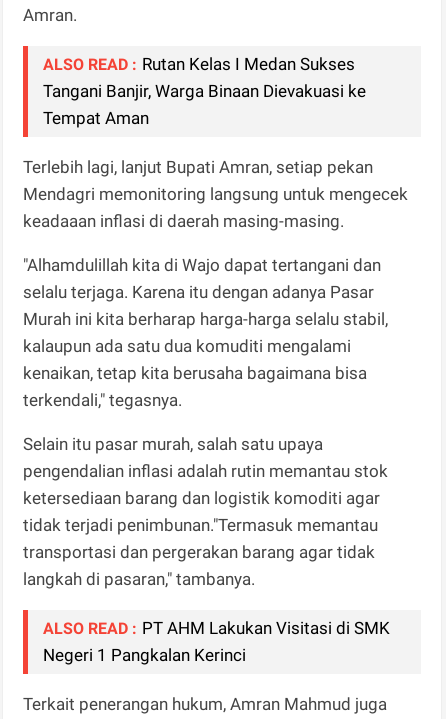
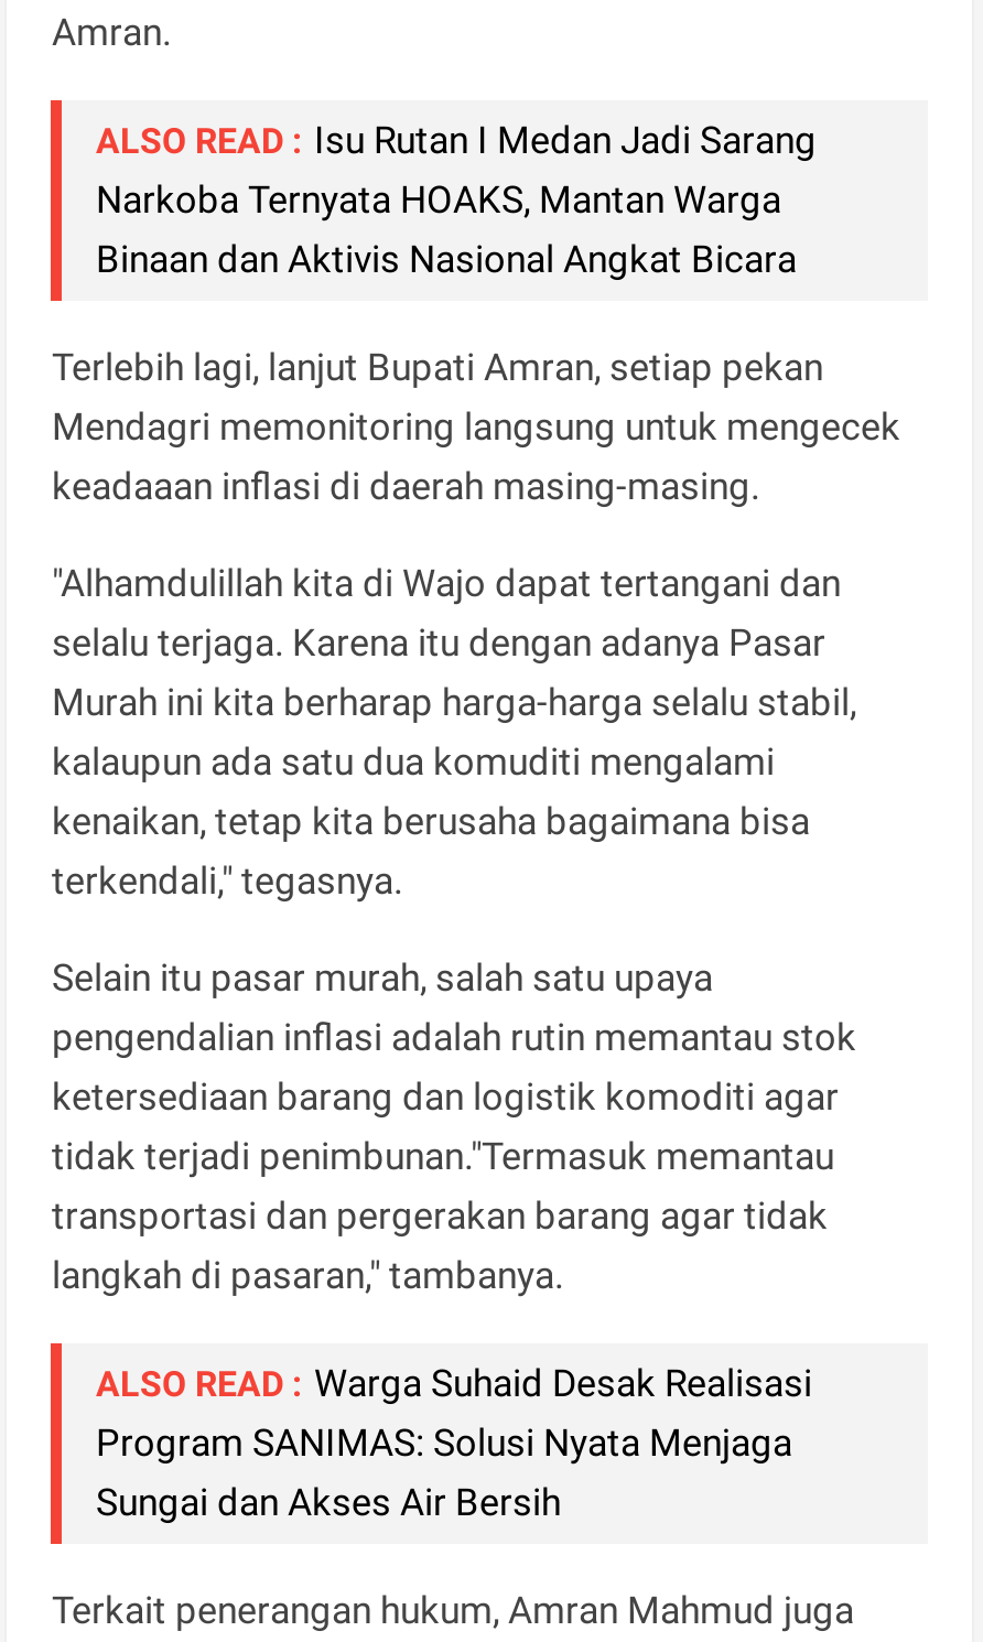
- ALSO READ : Rutan Kelas I Medan Sukses
- Tangani Banjir, Warga Binaan Dievakuasi ke
- Tempat Aman
+ ALSO READ : Isu Rutan I Medan Jadi Sarang
+ Narkoba Ternyata HOAKS, Mantan Warga
+ Binaan dan Aktivis Nasional Angkat Bicara

- ALSO READ : PT AHM Lakukan Visitasi di SMK
- Negeri 1 Pangkalan Kerinci
+ ALSO READ : Warga Suhaid Desak Realisasi
+ Program SANIMAS: Solusi Nyata Menjaga
+ Sungai dan Akses Air Bersih
